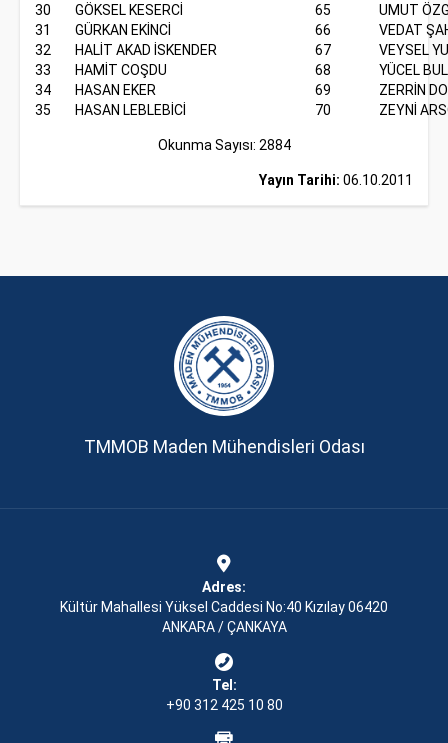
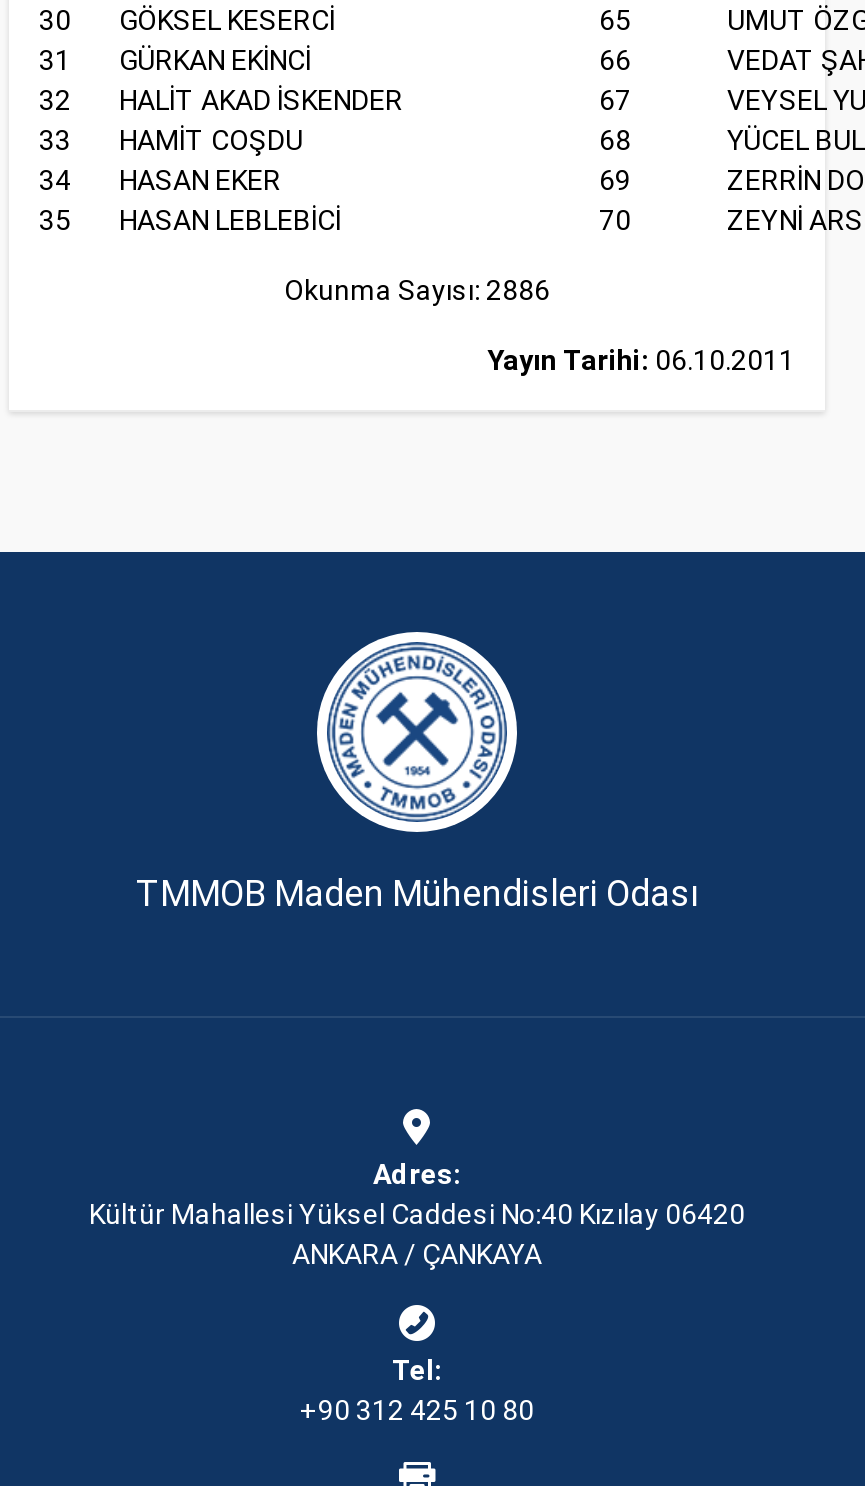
- Okunma Sayısı: 2884
+ Okunma Sayısı: 2886
